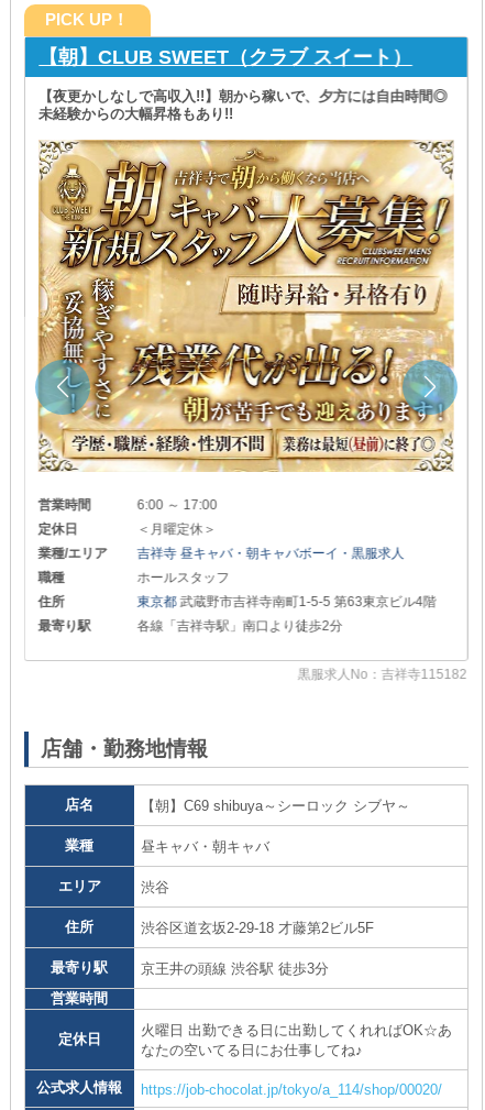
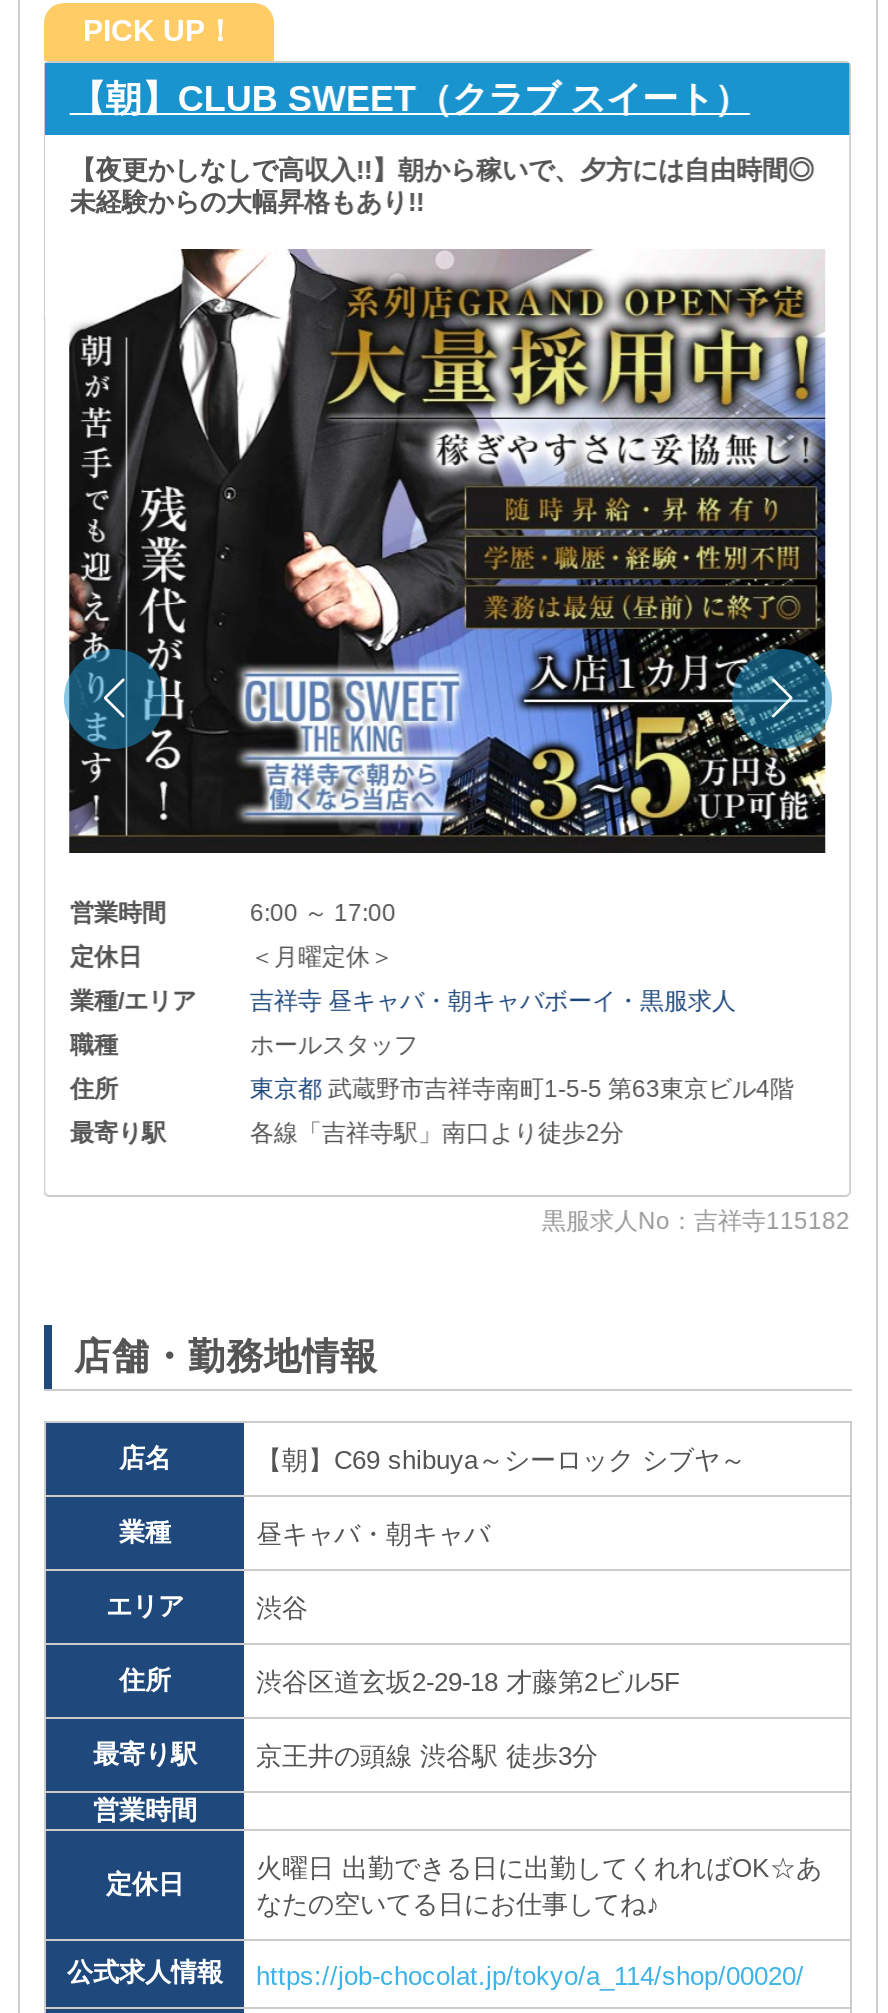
- [image]
+ [image]
